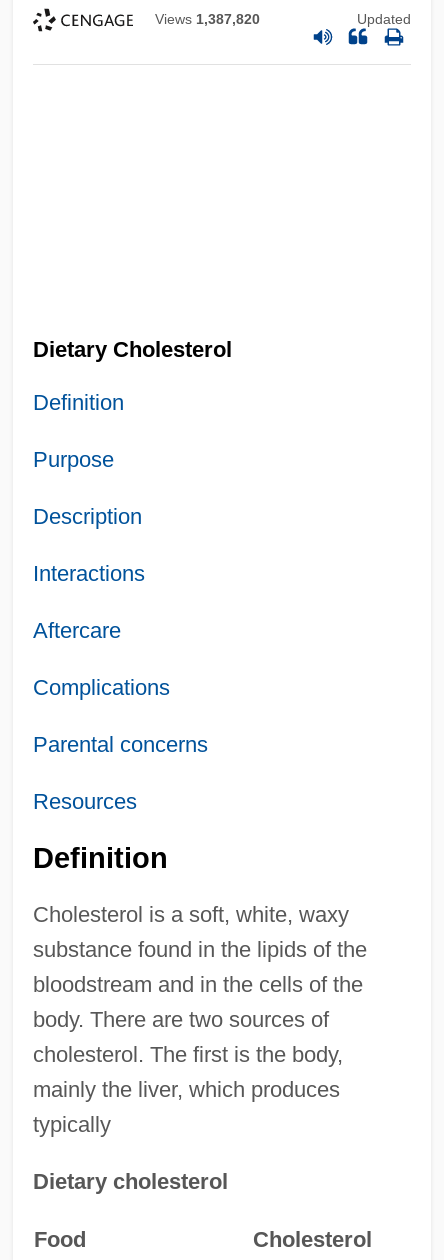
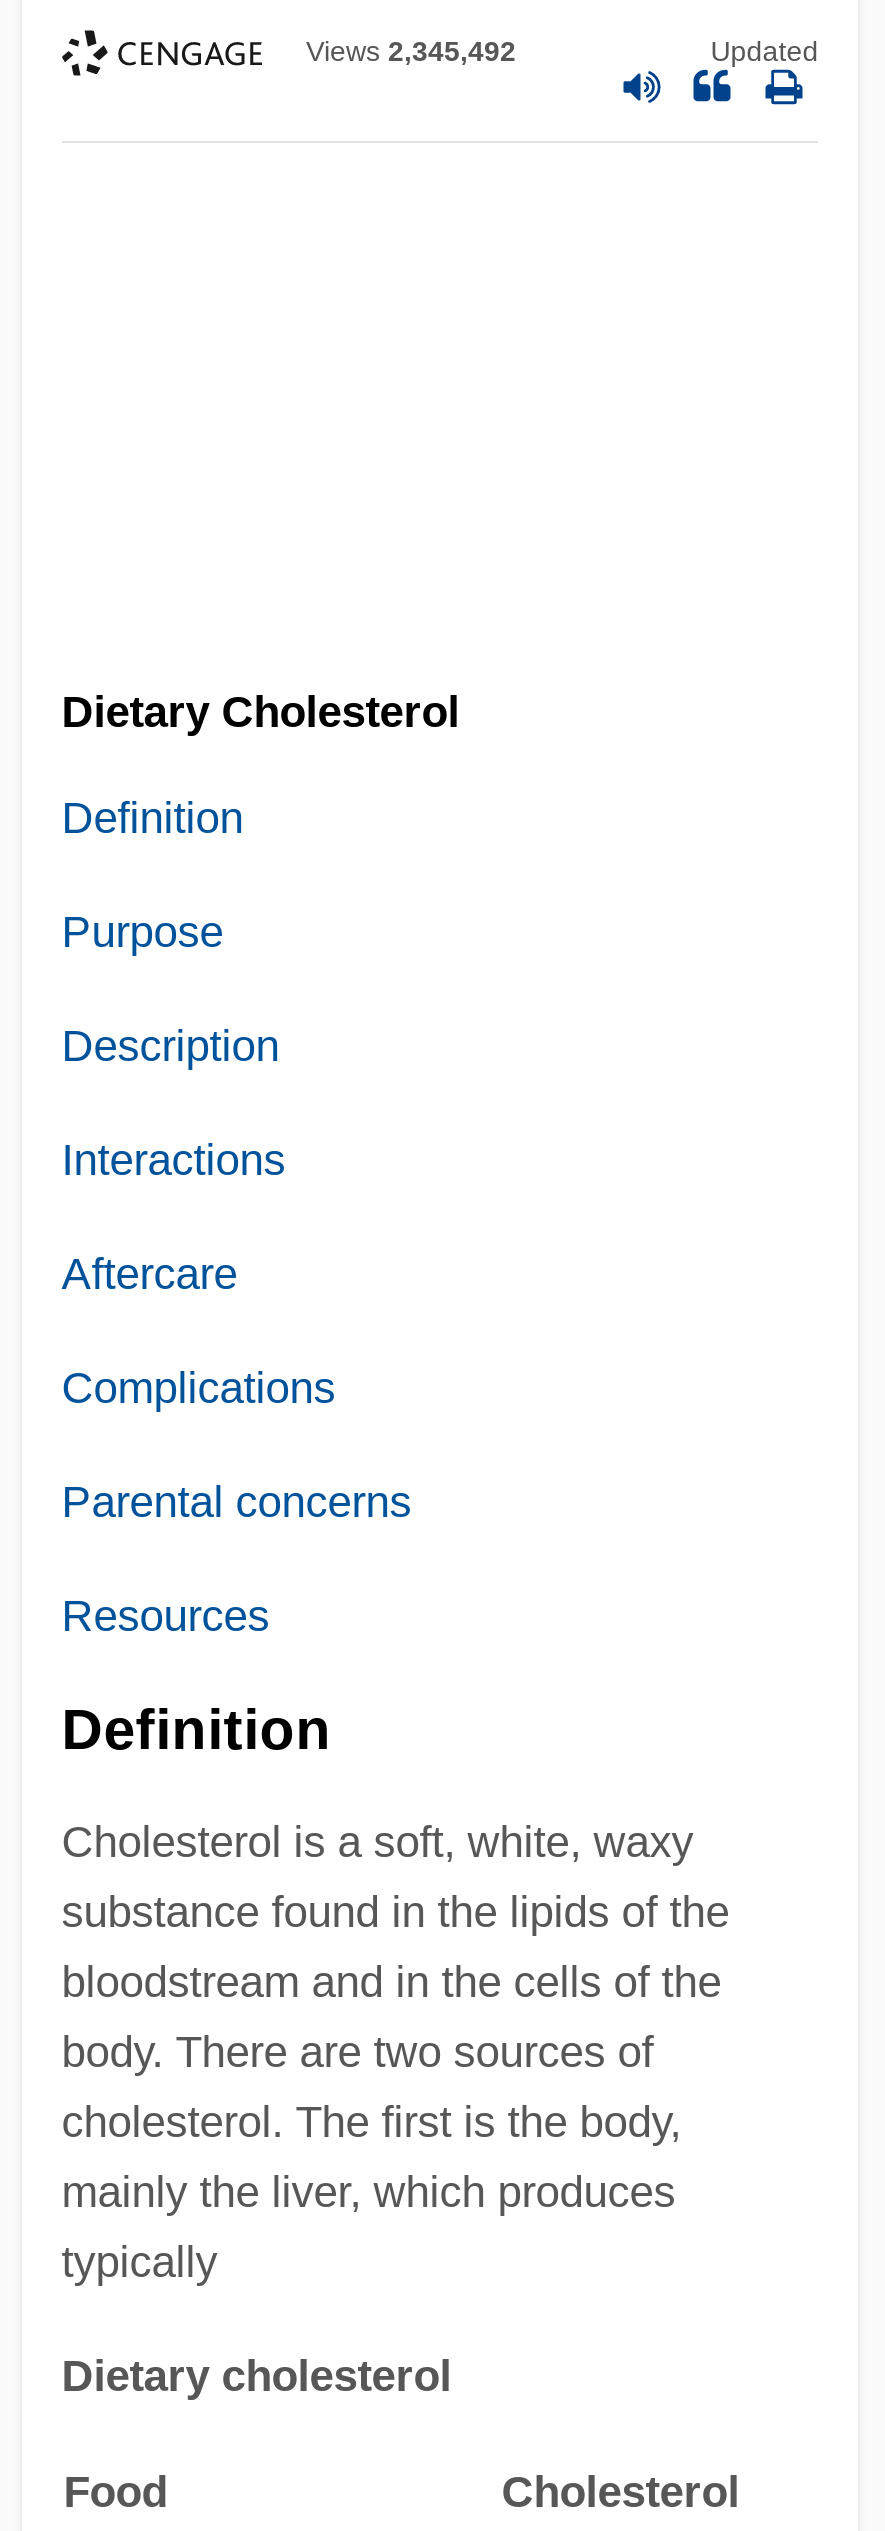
- Views 1,387,820
+ Views 2,345,492
